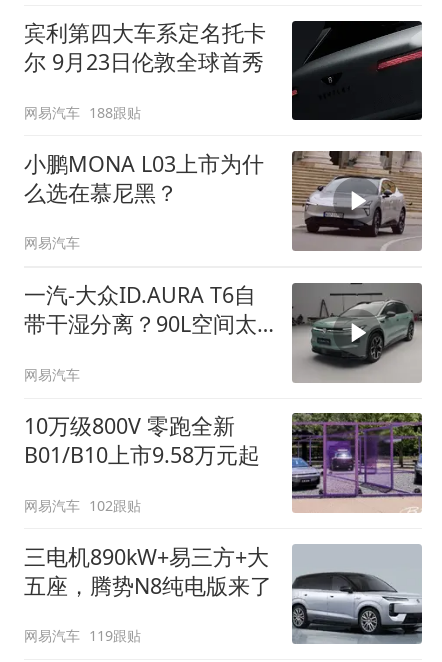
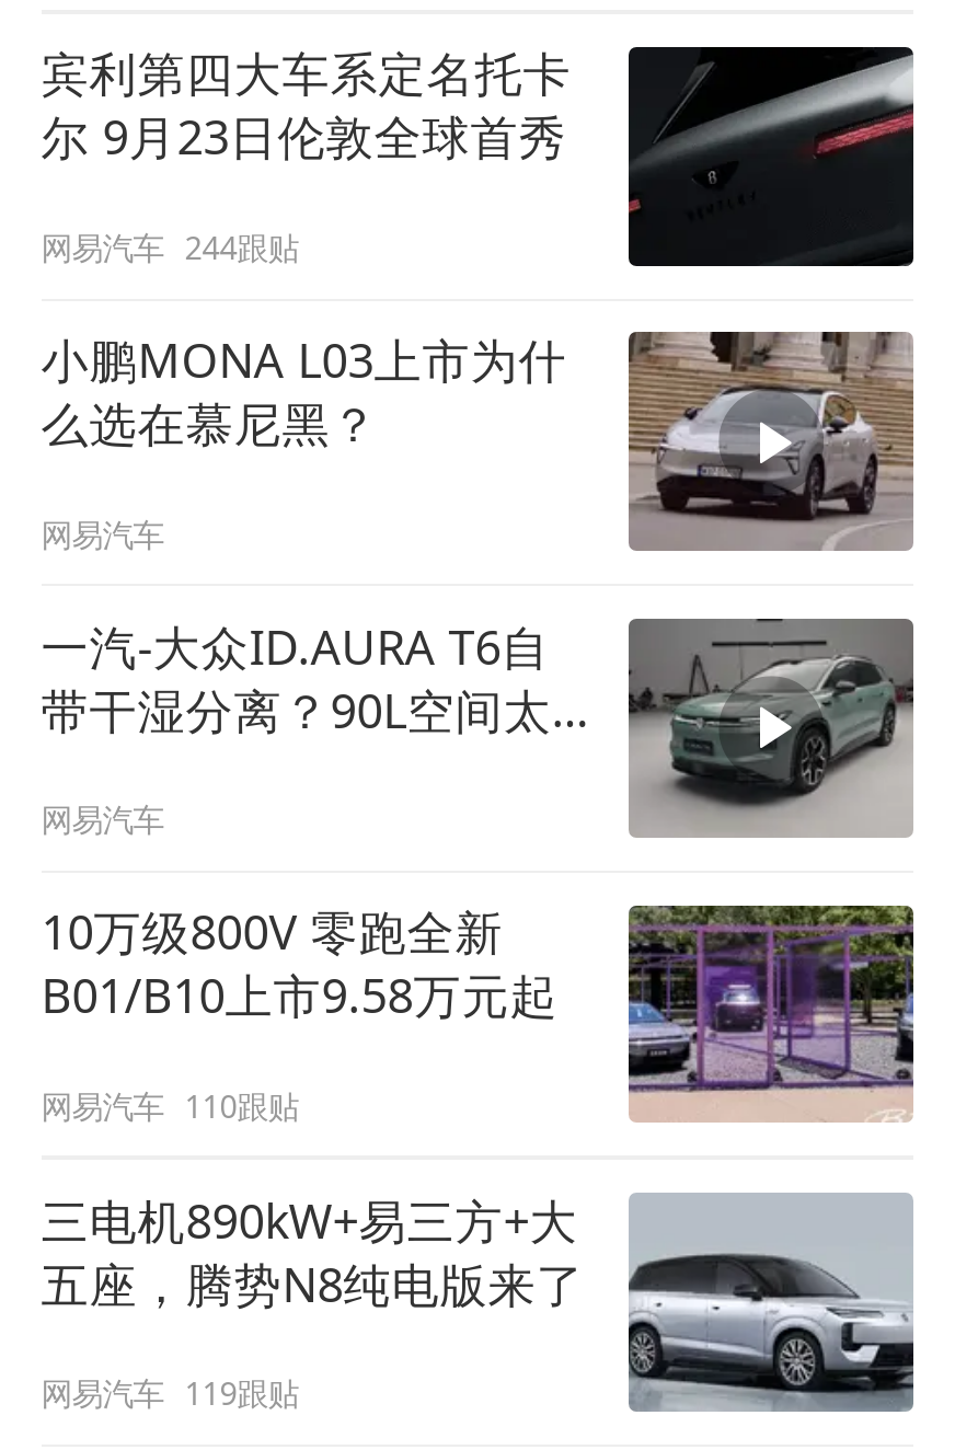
- 网易汽车 188跟贴
+ 网易汽车 244跟贴

- 网易汽车 102跟贴
+ 网易汽车 110跟贴
